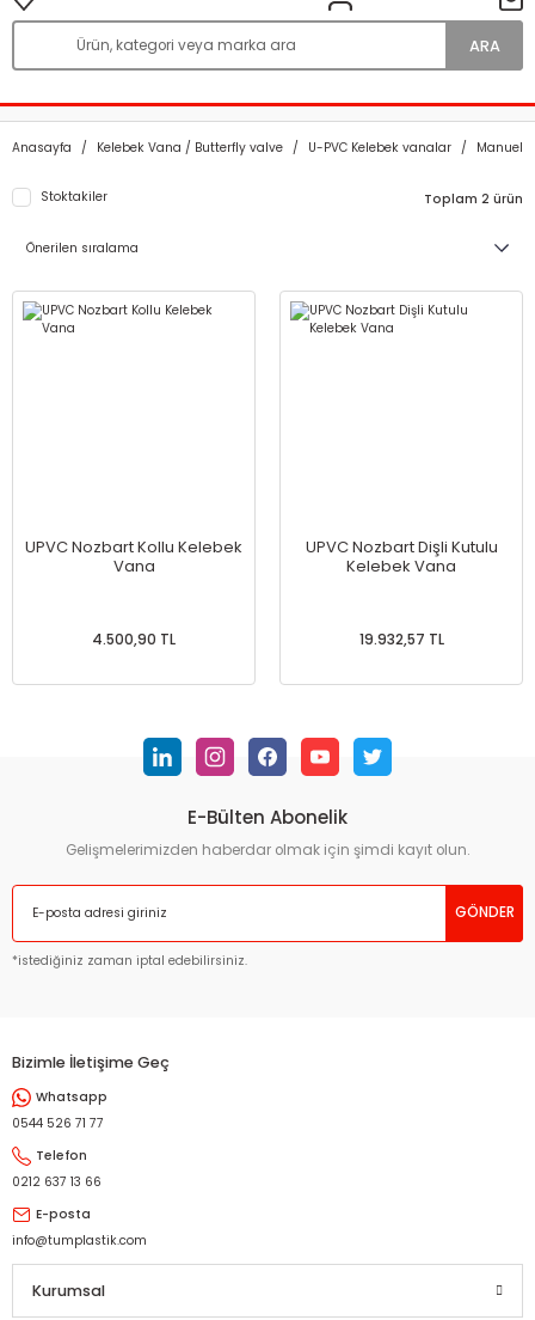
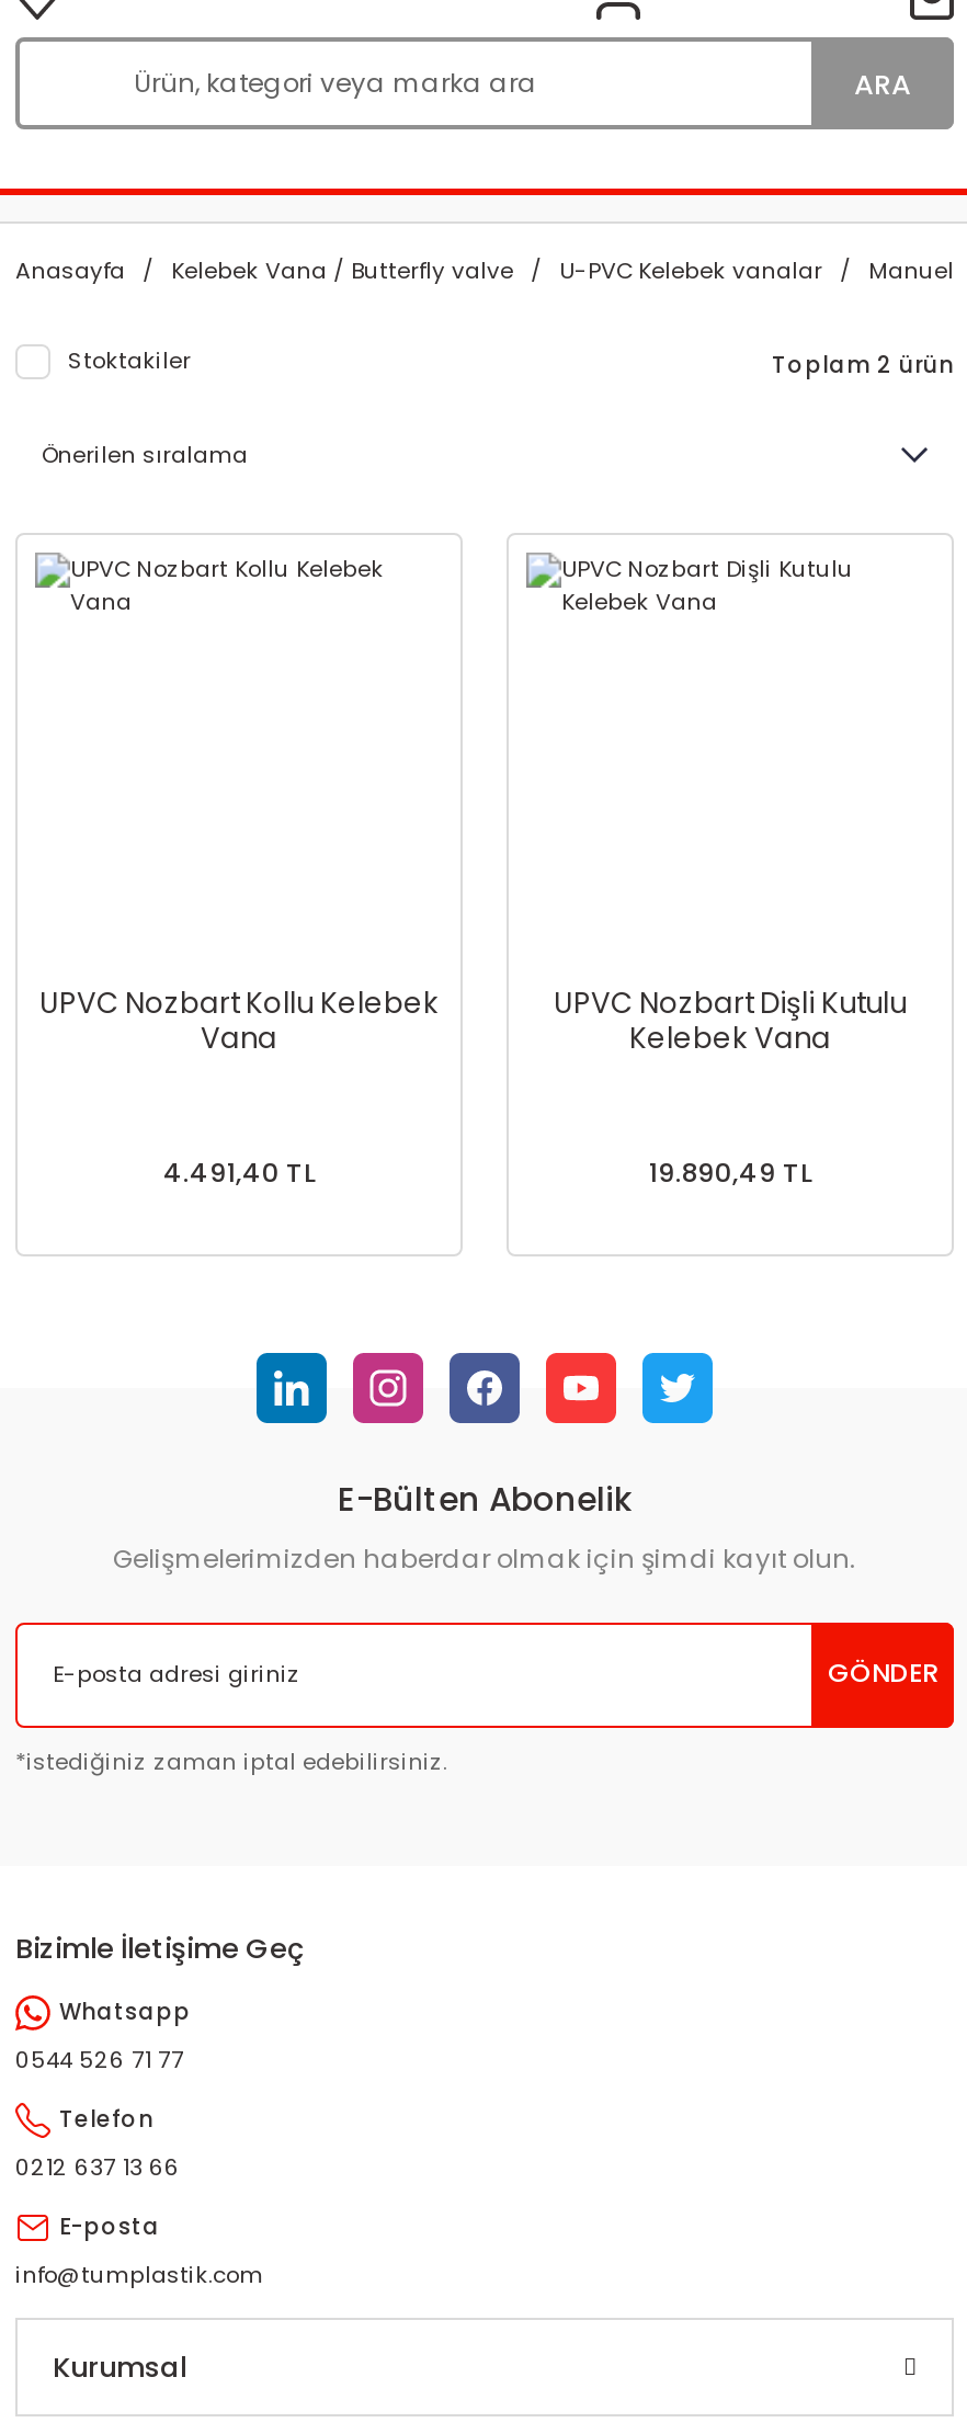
- 4.500,90 TL
+ 4.491,40 TL

- 19.932,57 TL
+ 19.890,49 TL
